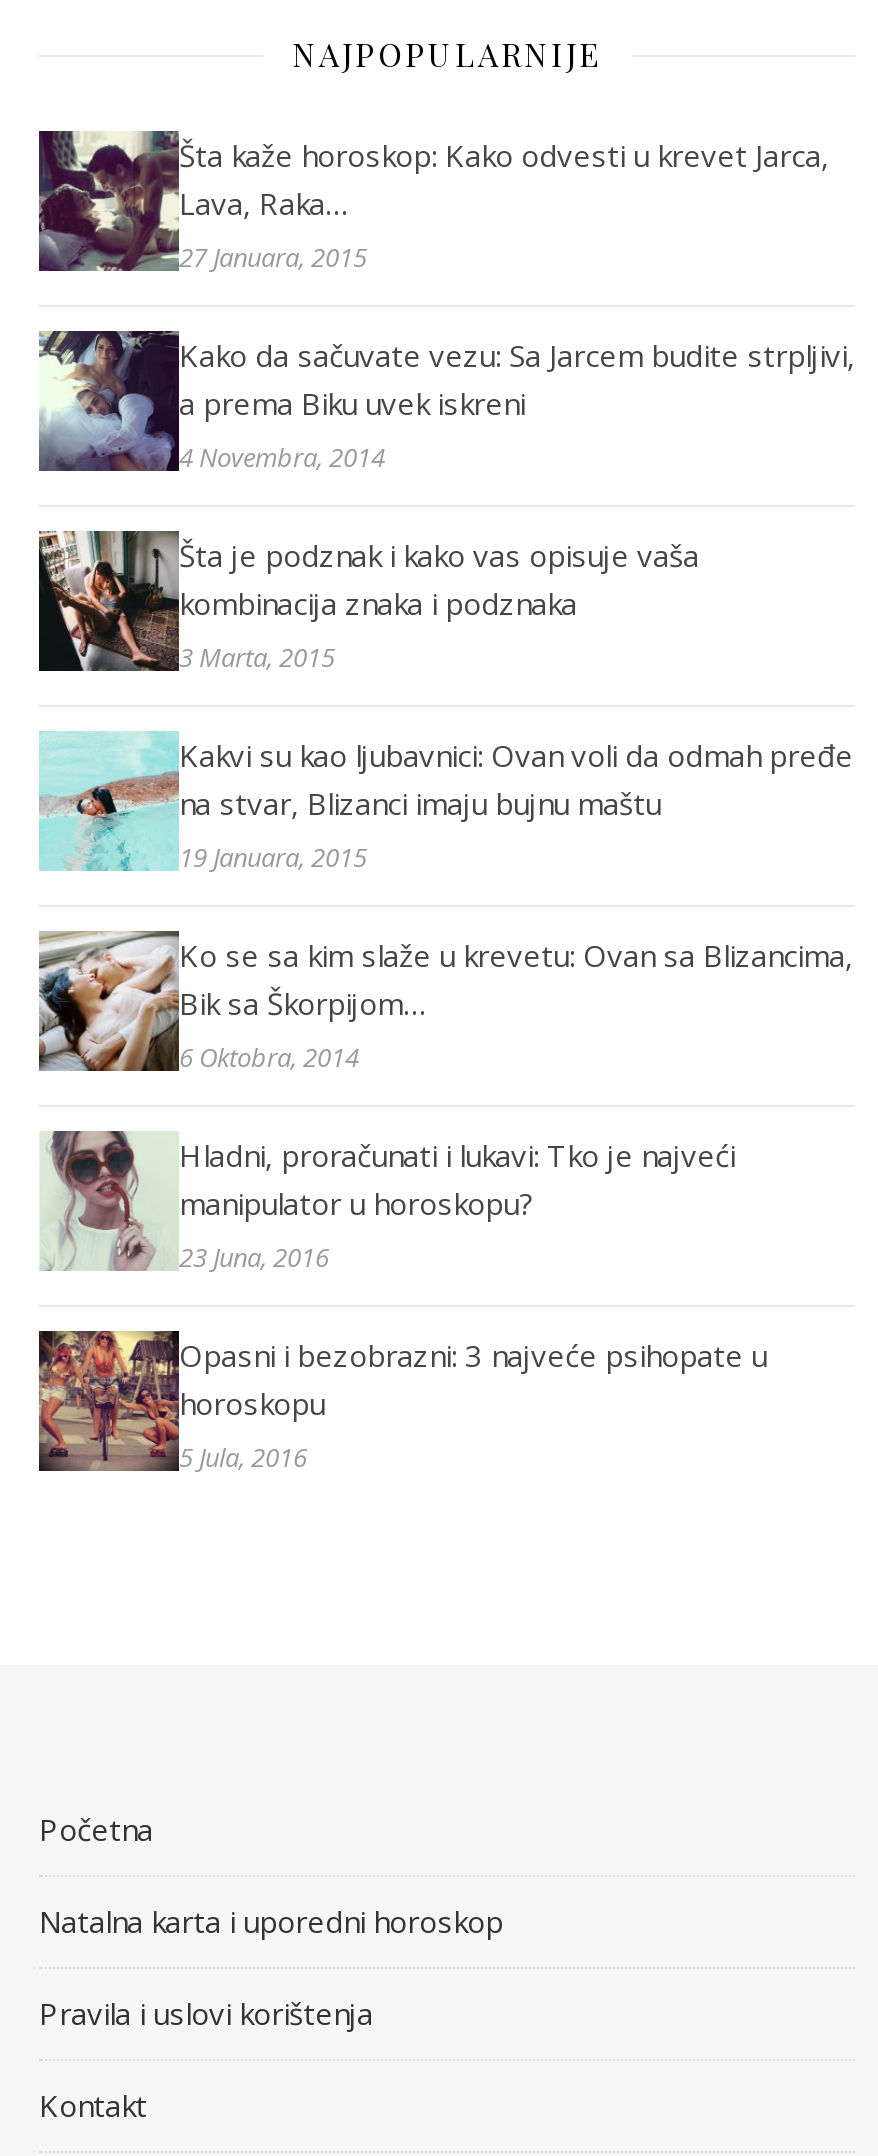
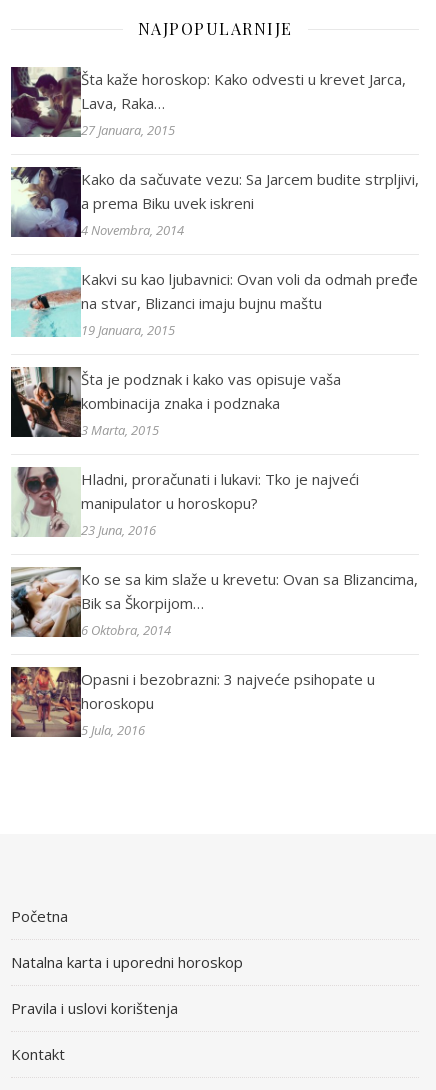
moved down: [image] | Šta je podznak i kako vas opisuje vaša | kombinacija znaka i podznaka | 3 Marta, 2015

moved up: [image] | Kakvi su kao ljubavnici: Ovan voli da odmah pređe | na stvar, Blizanci imaju bujnu maštu | 19 Januara, 2015

moved down: [image] | Ko se sa kim slaže u krevetu: Ovan sa Blizancima, | Bik sa Škorpijom… | 6 Oktobra, 2014

moved up: [image] | Hladni, proračunati i lukavi: Tko je najveći | manipulator u horoskopu? | 23 Juna, 2016
